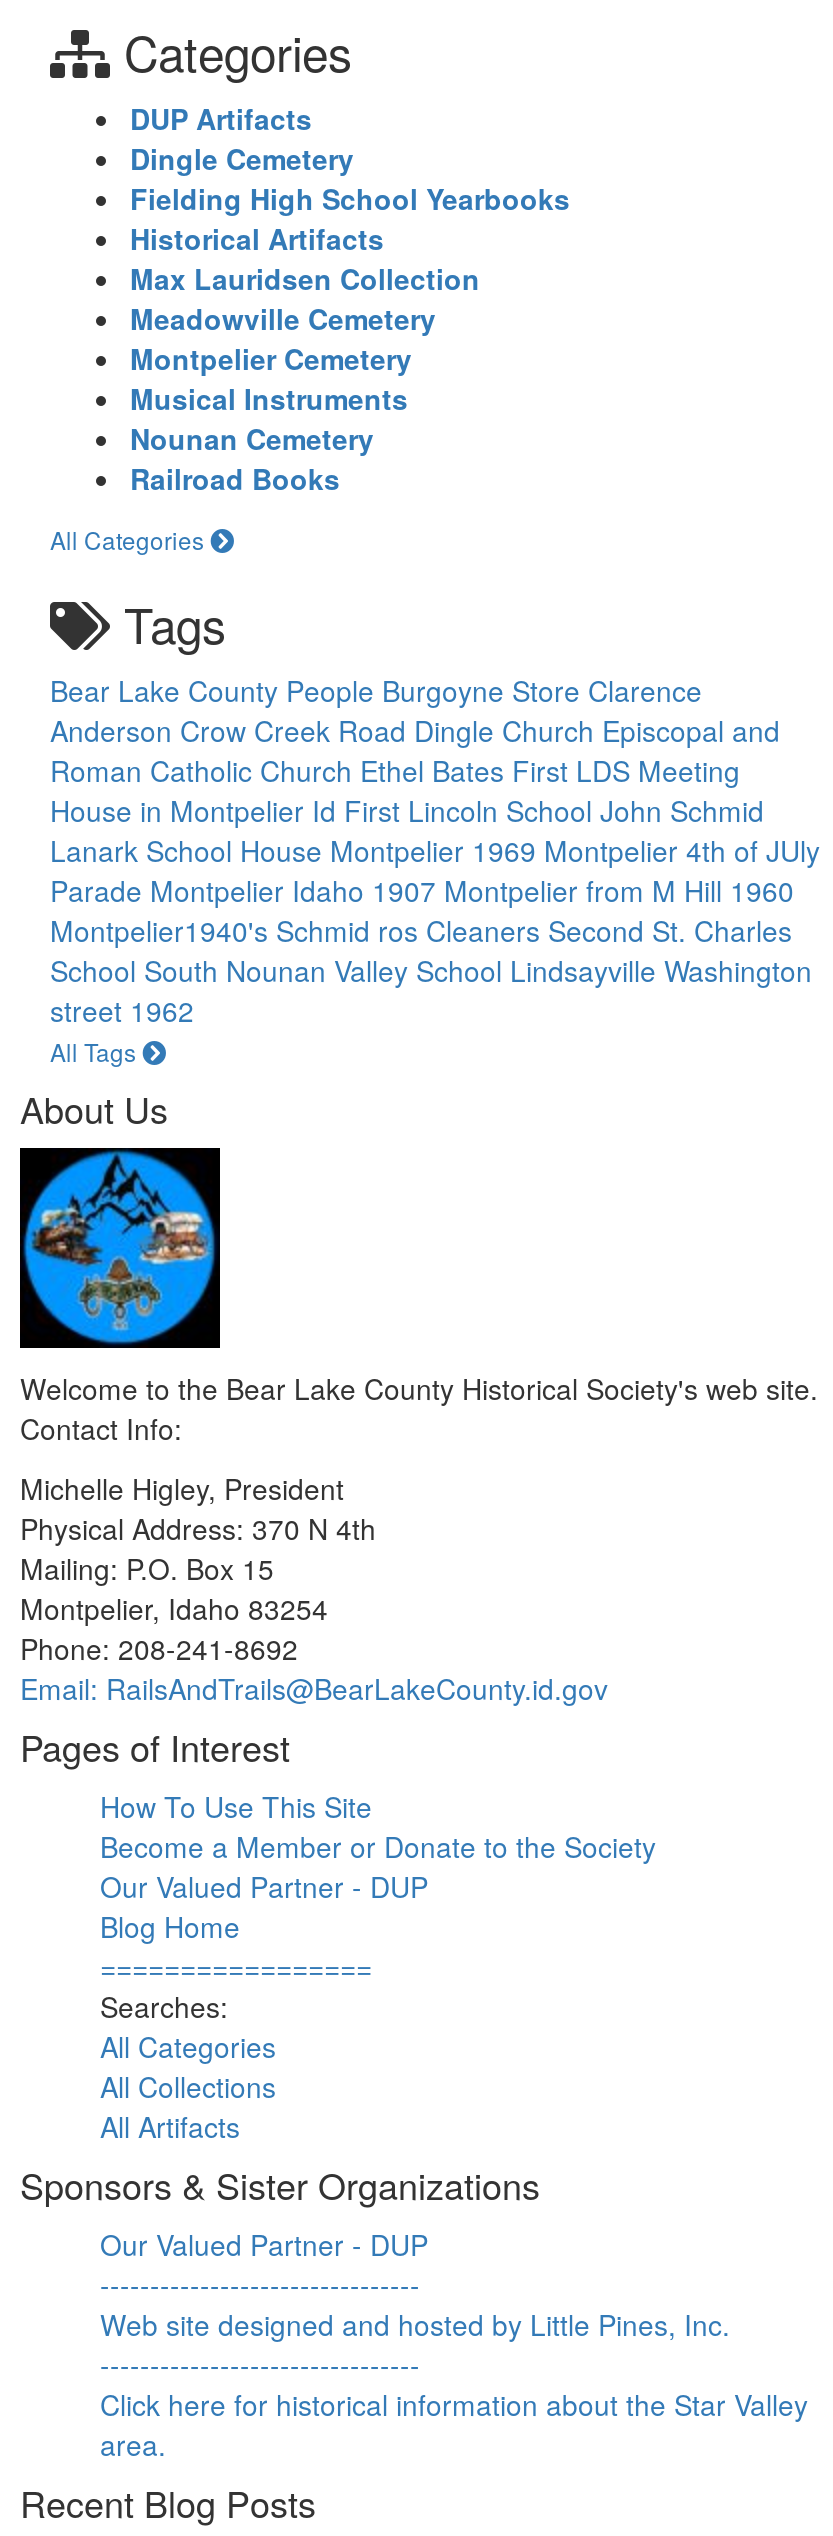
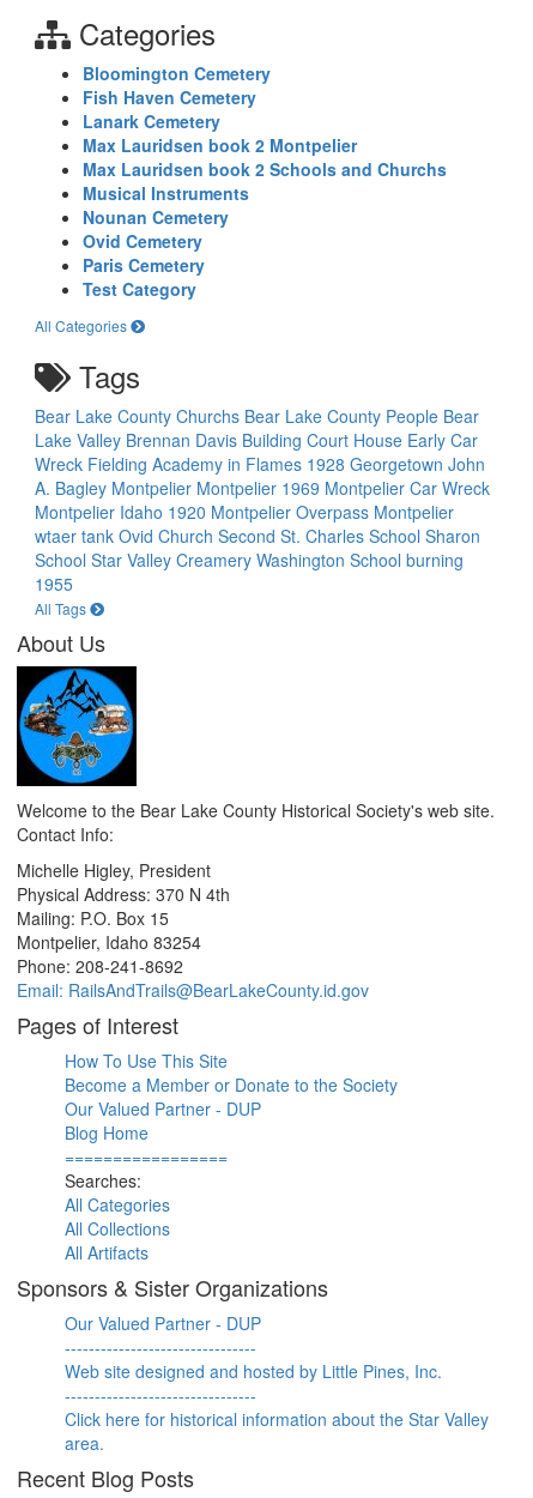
- DUP Artifacts
- Dingle Cemetery
- Fielding High School Yearbooks
- Historical Artifacts
- Max Lauridsen Collection
- Meadowville Cemetery
- Montpelier Cemetery
+ Bloomington Cemetery
+ Fish Haven Cemetery
+ Lanark Cemetery
+ Max Lauridsen book 2 Montpelier
+ Max Lauridsen book 2 Schools and Churchs

moved up: Musical Instruments | Nounan Cemetery

- Railroad Books
+ Ovid Cemetery
+ Paris Cemetery
+ Test Category

- Bear Lake County People Burgoyne Store Clarence
- Anderson Crow Creek Road Dingle Church Episcopal and
- Roman Catholic Church Ethel Bates First LDS Meeting
- House in Montpelier Id First Lincoln School John Schmid
- Lanark School House Montpelier 1969 Montpelier 4th of JUly
- Parade Montpelier Idaho 1907 Montpelier from M Hill 1960
- Montpelier1940's Schmid ros Cleaners Second St. Charles
- School South Nounan Valley School Lindsayville Washington
- street 1962
+ Bear Lake County Churchs Bear Lake County People Bear
+ Lake Valley Brennan Davis Building Court House Early Car
+ Wreck Fielding Academy in Flames 1928 Georgetown John
+ A. Bagley Montpelier Montpelier 1969 Montpelier Car Wreck
+ Montpelier Idaho 1920 Montpelier Overpass Montpelier
+ wtaer tank Ovid Church Second St. Charles School Sharon
+ School Star Valley Creamery Washington School burning
+ 1955
